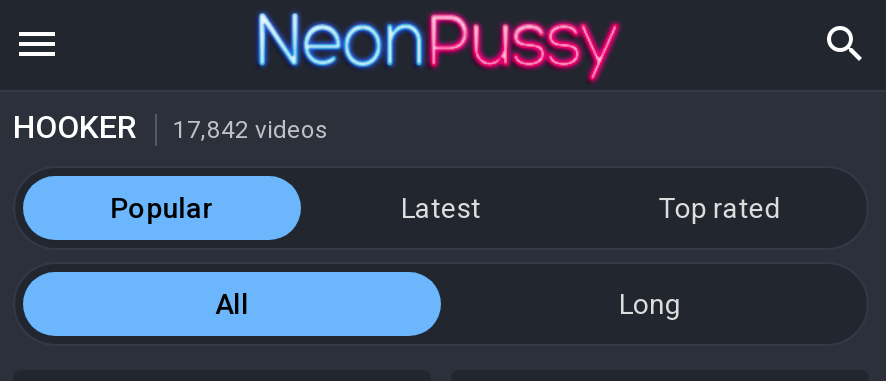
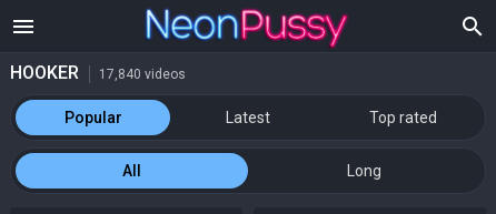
- HOOKER 17,842 videos
+ HOOKER 17,840 videos
